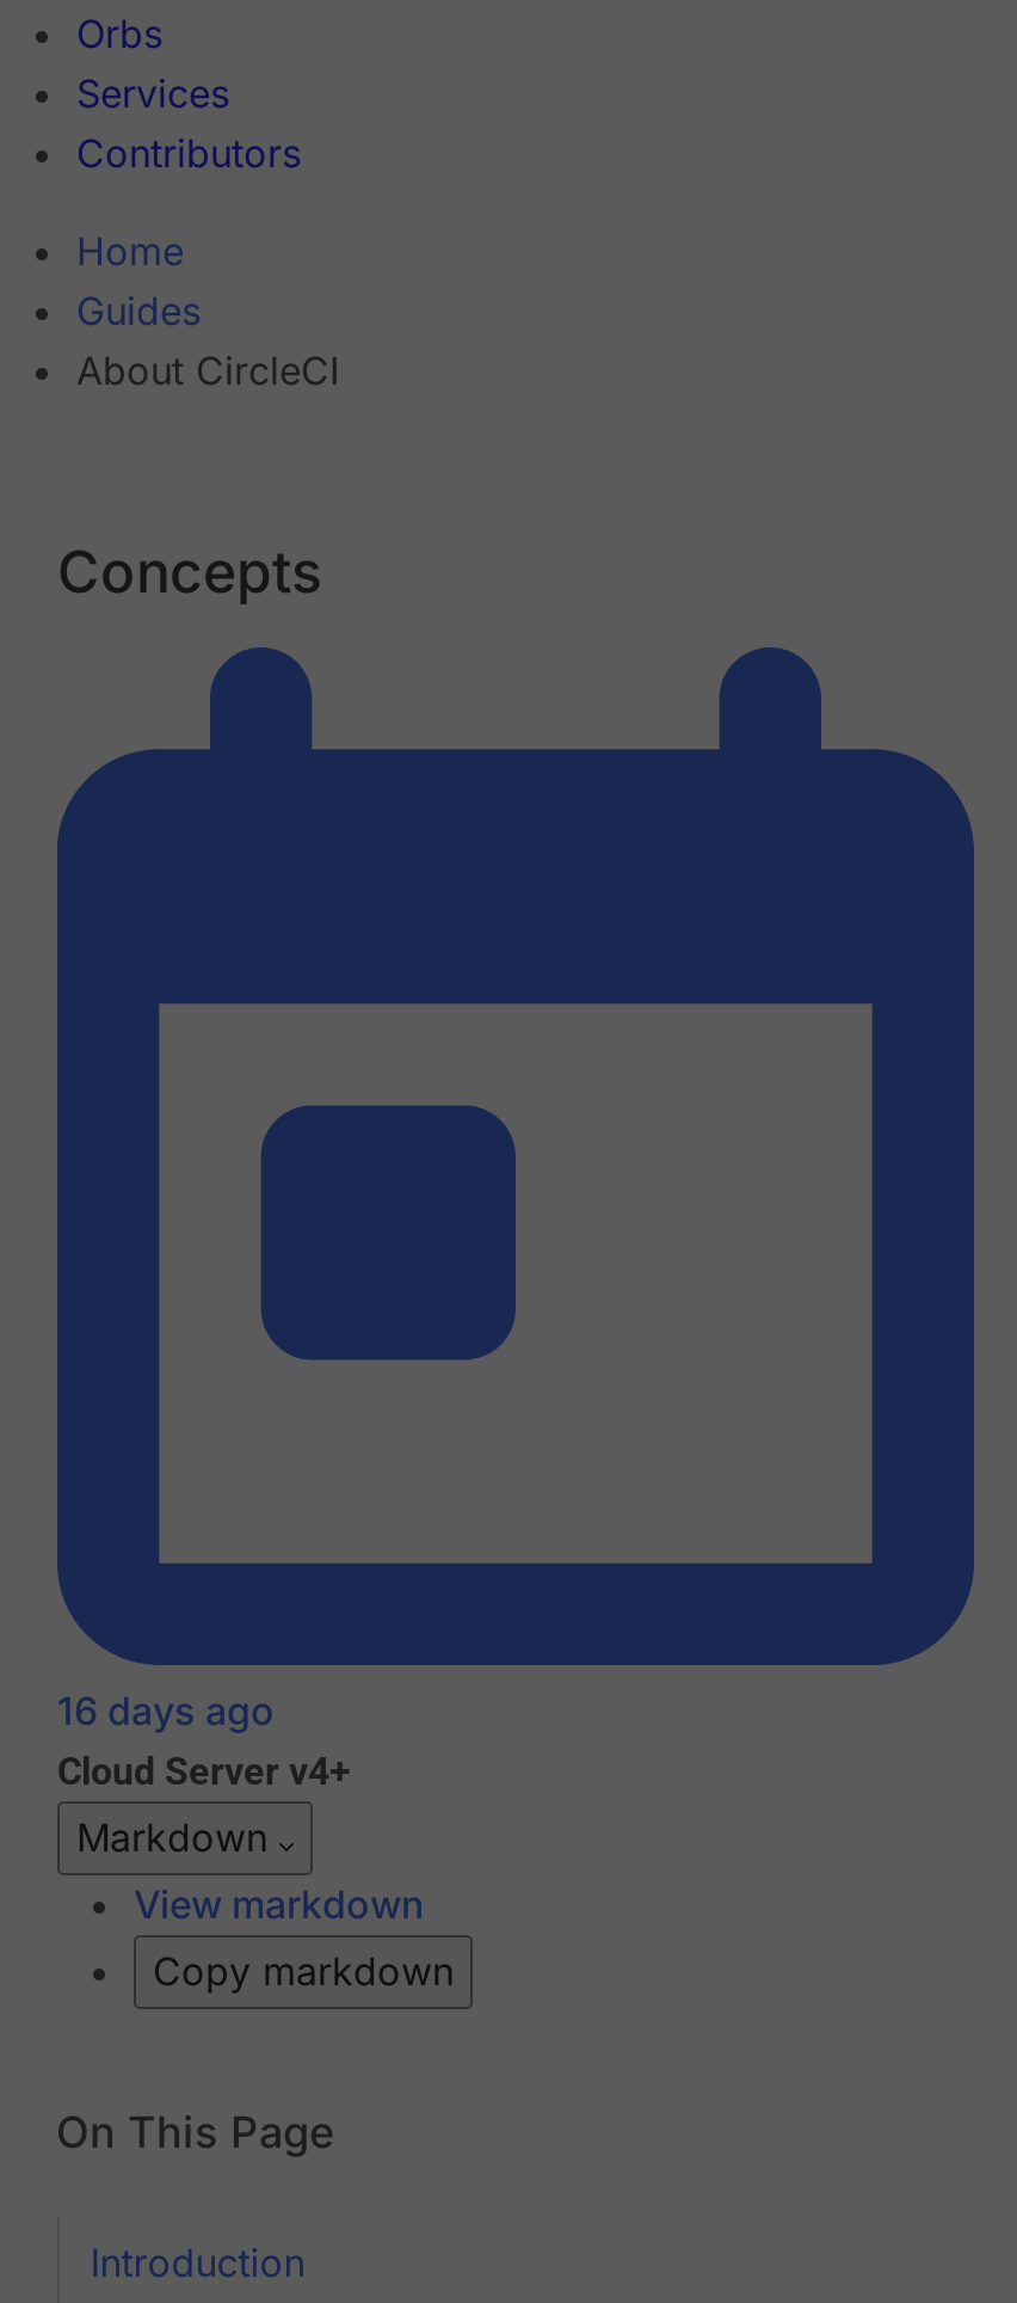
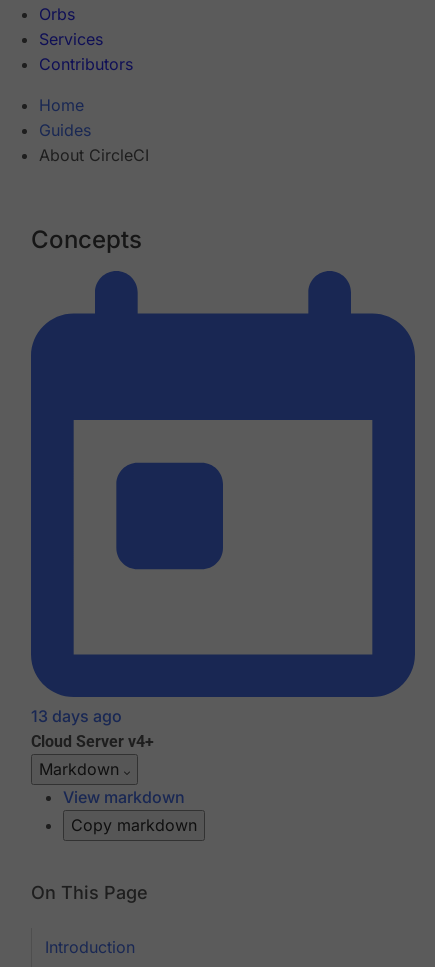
- 16 days ago
+ 13 days ago
